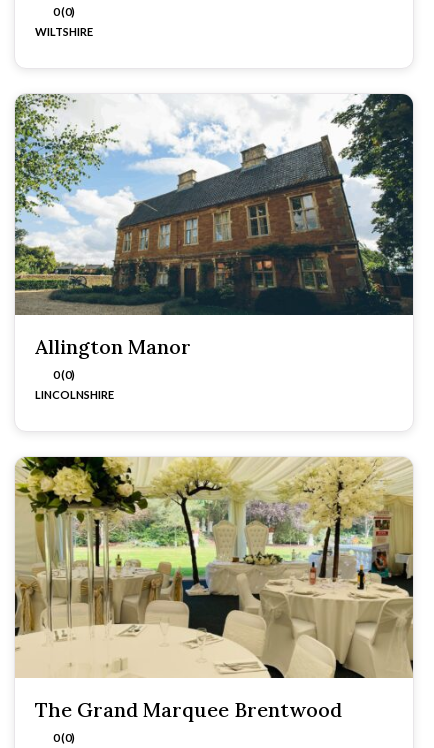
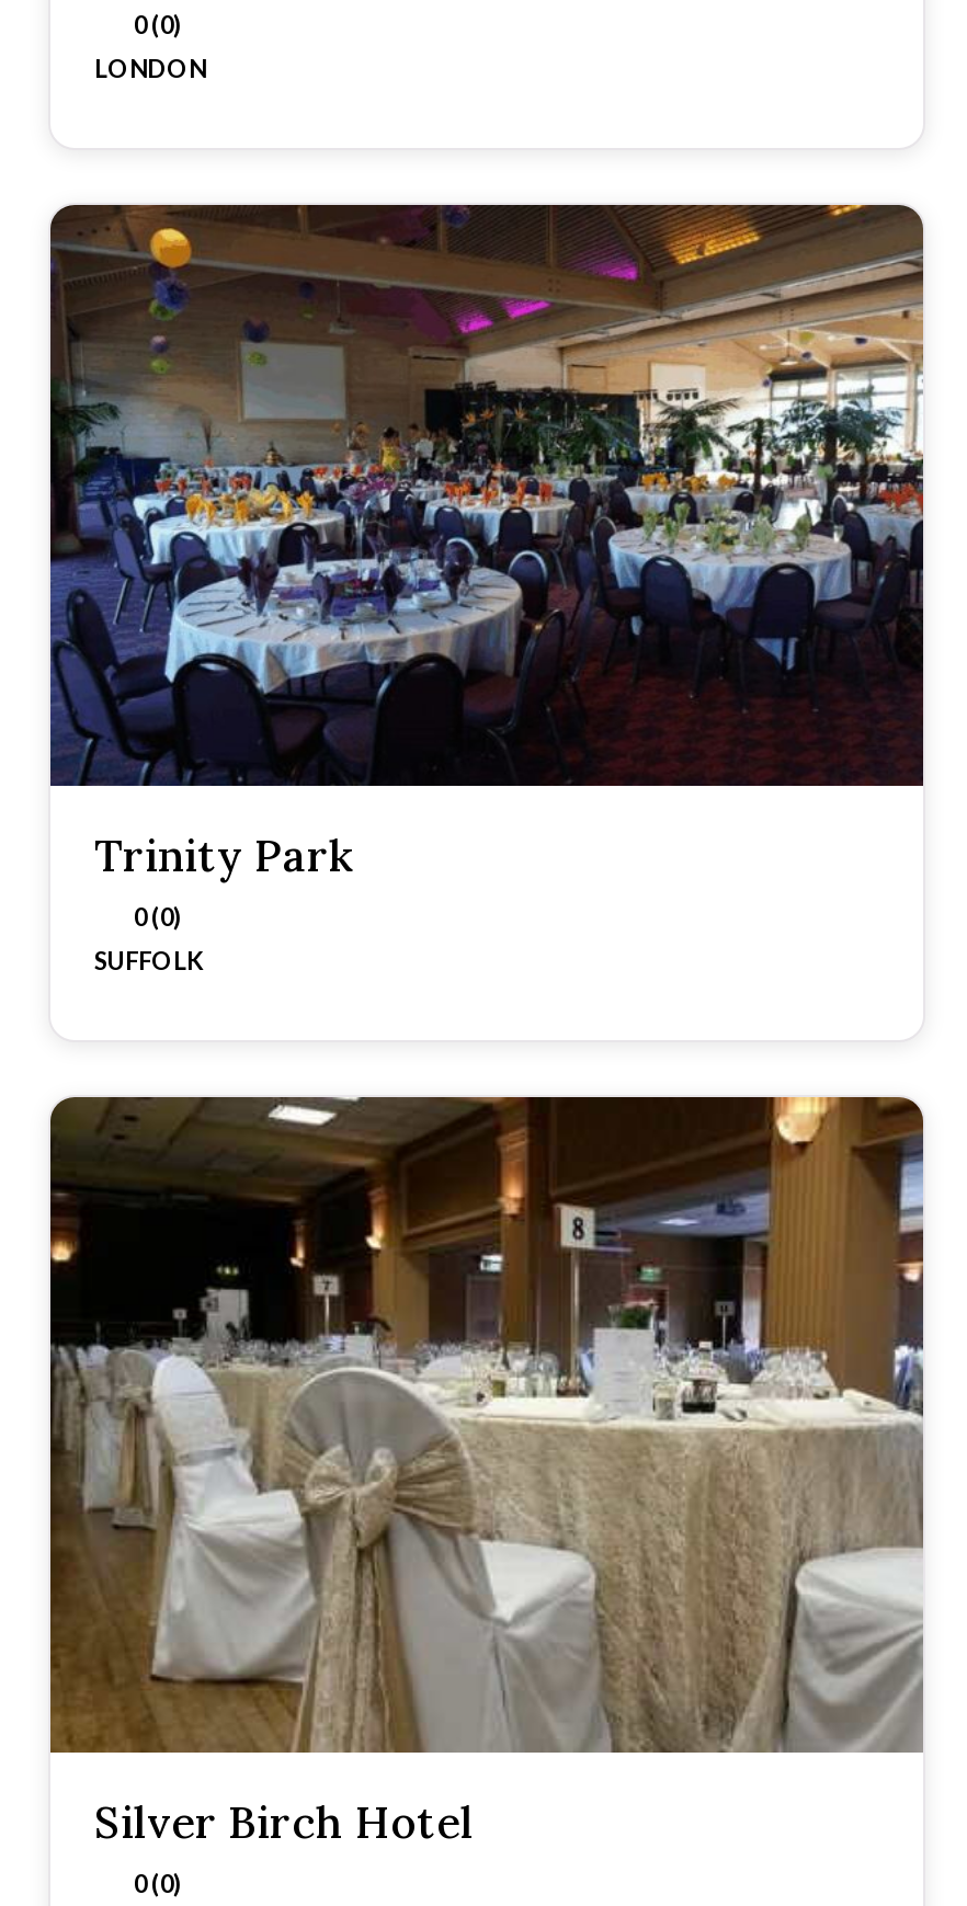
- WILTSHIRE
+ LONDON

- [image]
- Allington Manor
+ [image]
+ Trinity Park

- LINCOLNSHIRE
+ SUFFOLK

- [image]
- The Grand Marquee Brentwood
+ [image]
+ Silver Birch Hotel
